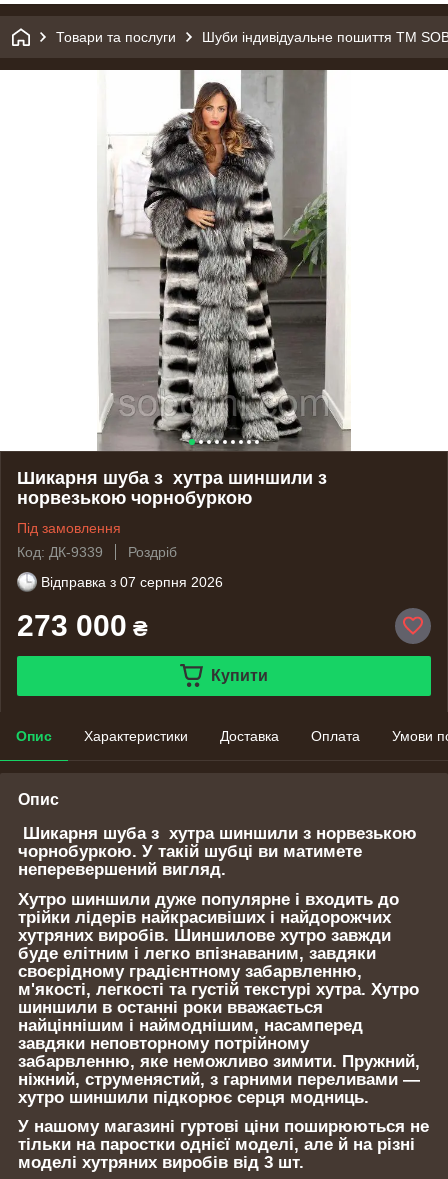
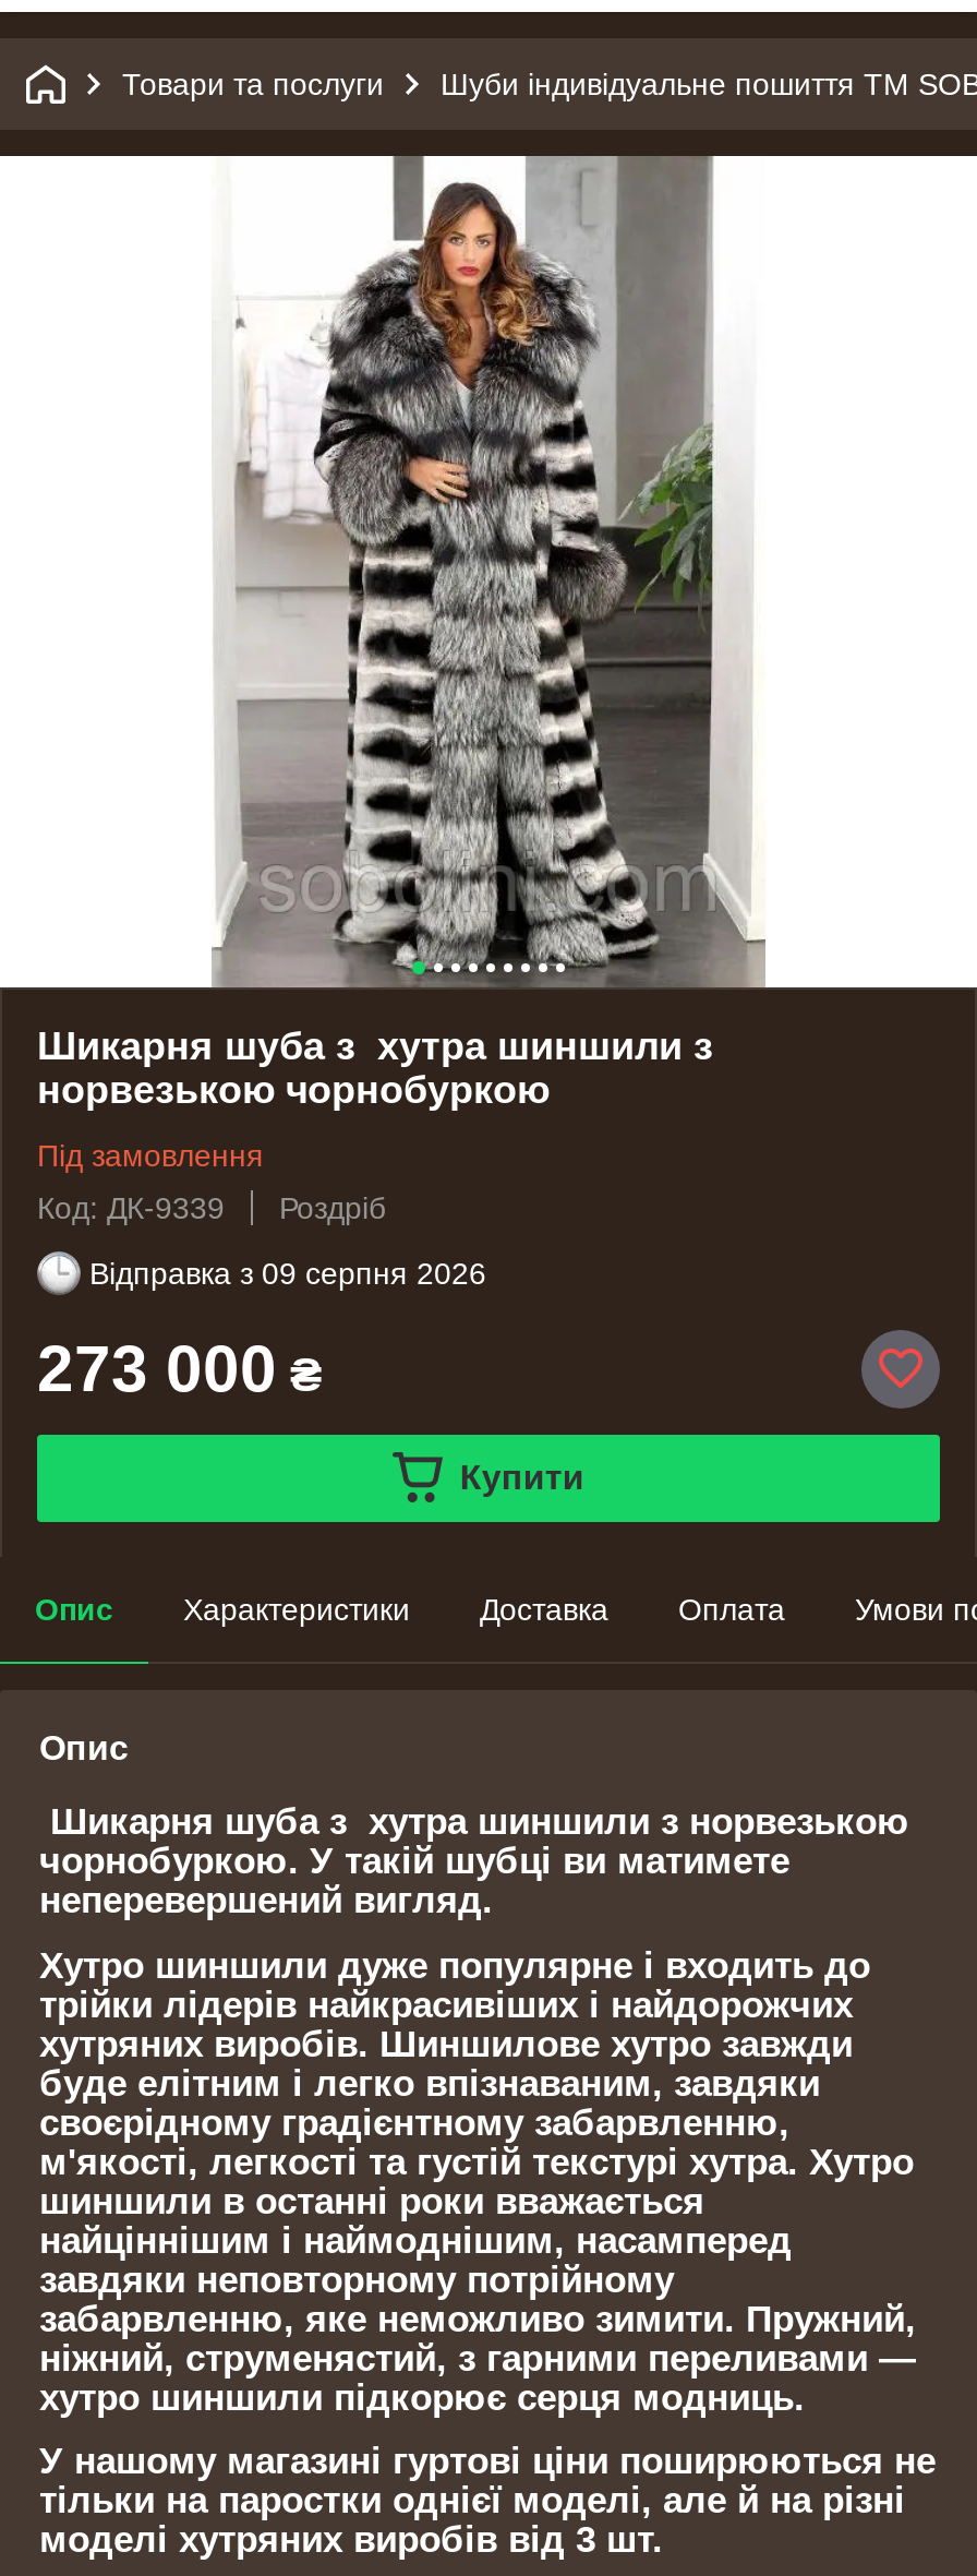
- Відправка з 07 серпня 2026
+ Відправка з 09 серпня 2026
